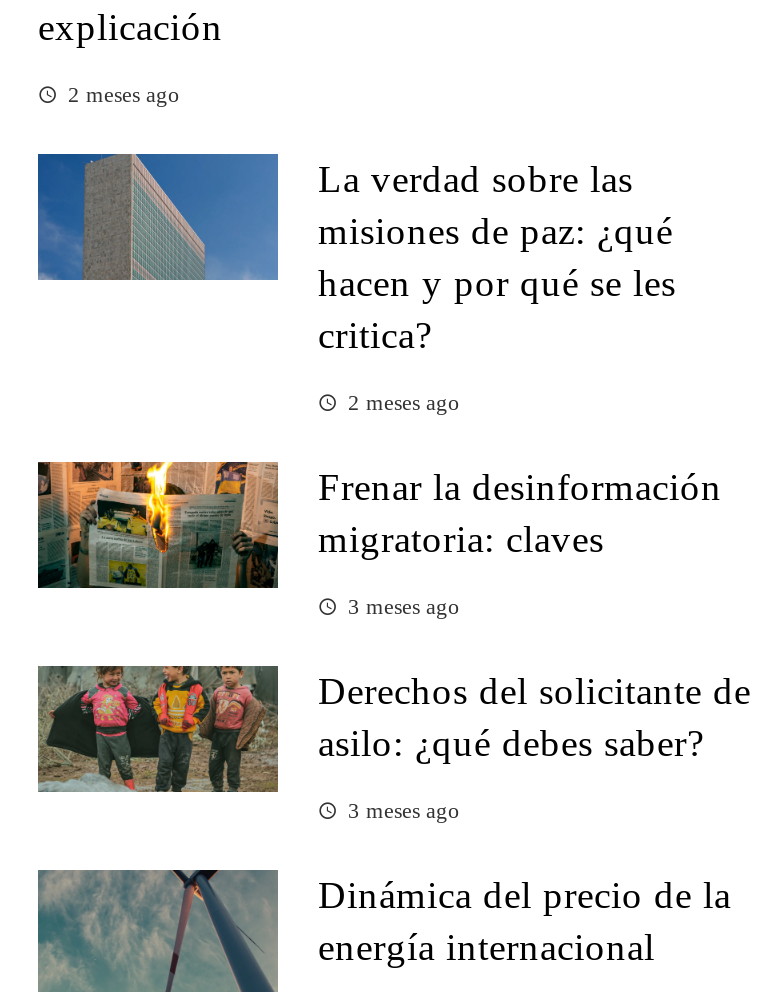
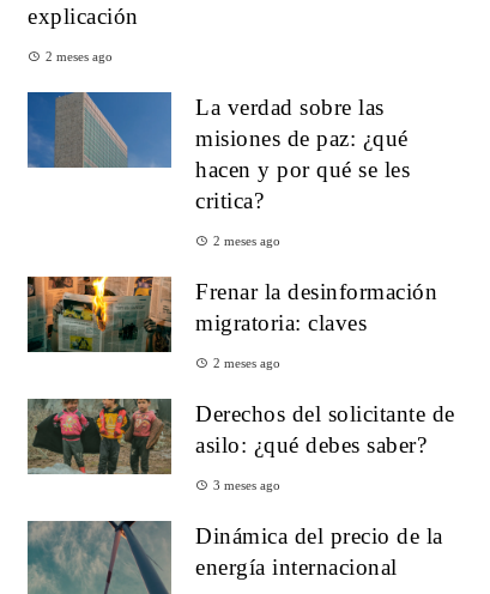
- 3 meses ago
+ 2 meses ago
